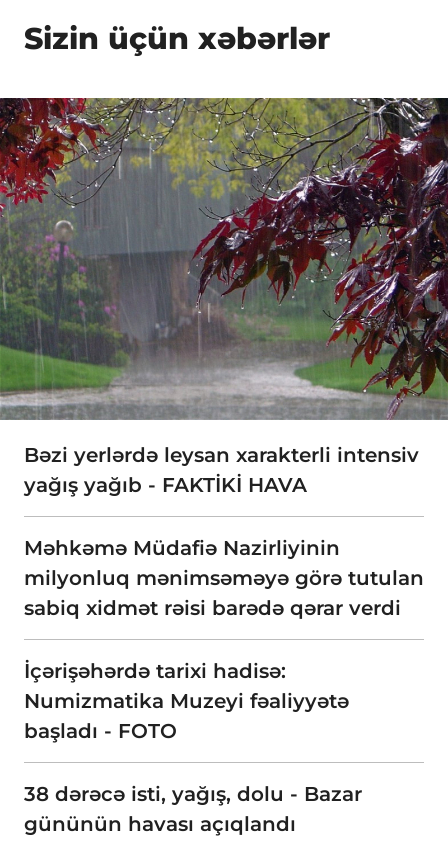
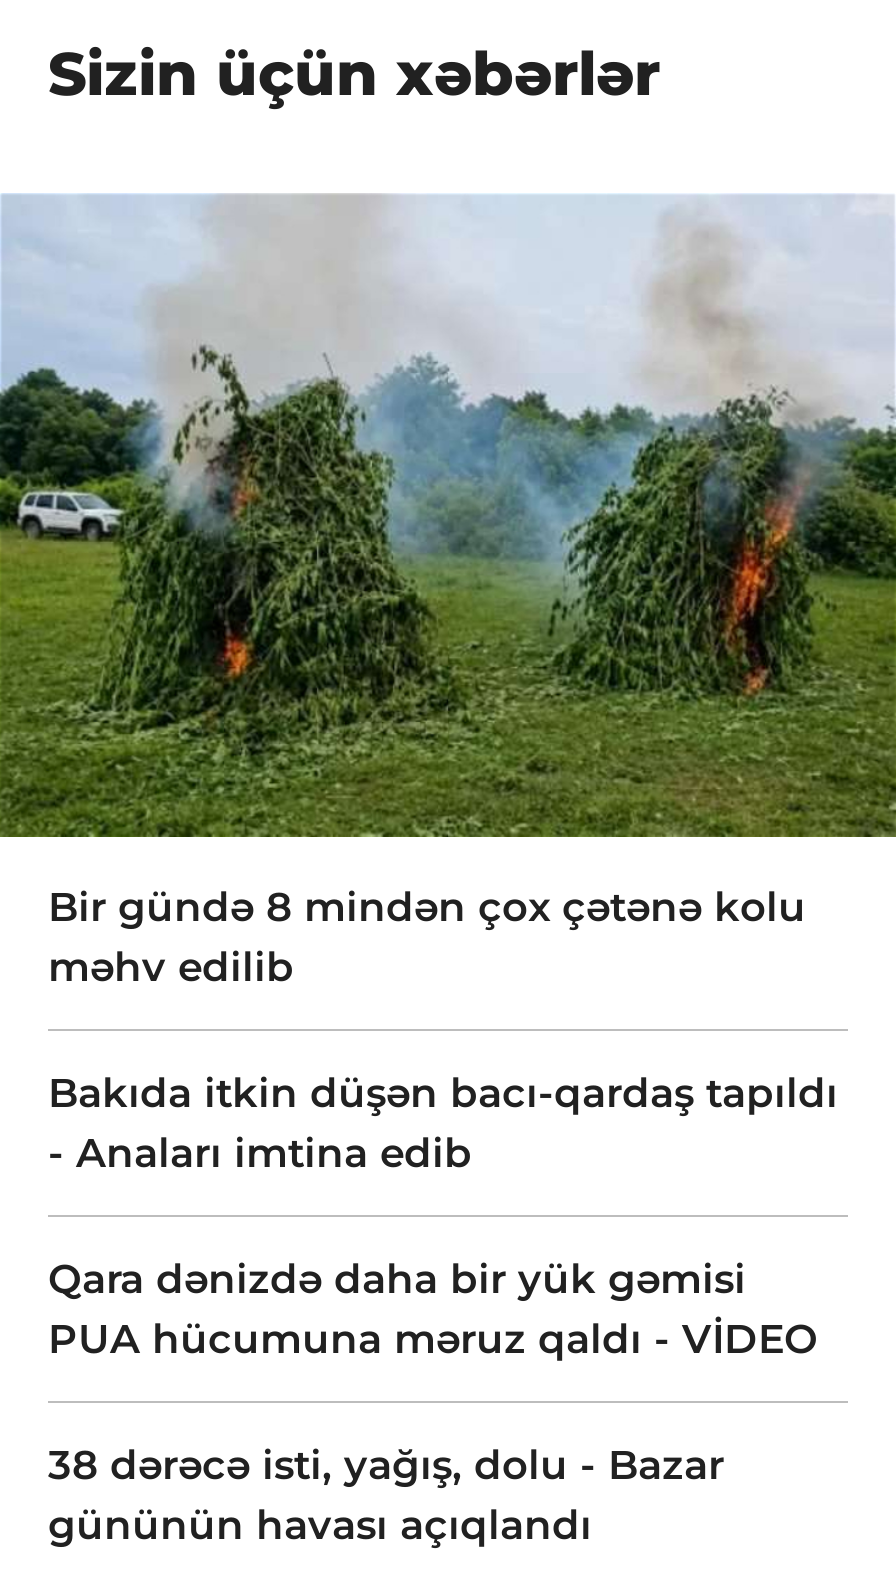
- [image]
- Bəzi yerlərdə leysan xarakterli intensiv
- yağış yağıb - FAKTİKİ HAVA
+ [image]
+ Bir gündə 8 mindən çox çətənə kolu
+ məhv edilib

- Məhkəmə Müdafiə Nazirliyinin
- milyonluq mənimsəməyə görə tutulan
- sabiq xidmət rəisi barədə qərar verdi
+ Bakıda itkin düşən bacı-qardaş tapıldı
+ - Anaları imtina edib

- İçərişəhərdə tarixi hadisə:
- Numizmatika Muzeyi fəaliyyətə
- başladı - FOTO
+ Qara dənizdə daha bir yük gəmisi
+ PUA hücumuna məruz qaldı - VİDEO
